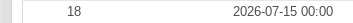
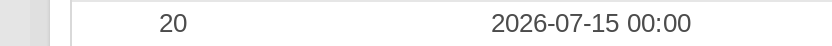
- 18
+ 20
